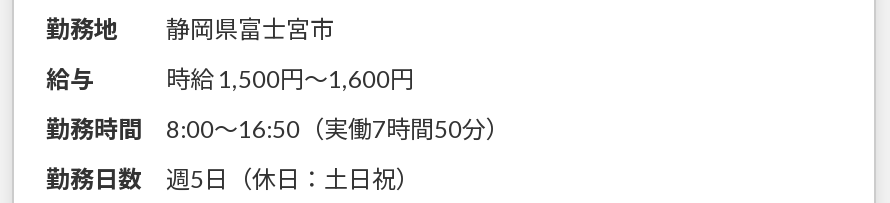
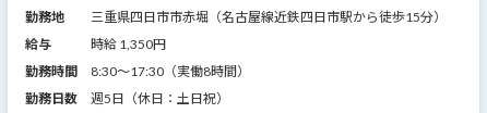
- 静岡県富士宮市
+ 三重県四日市市赤堀（名古屋線近鉄四日市駅から徒歩15分）

- 時給 1,500円〜1,600円
+ 時給 1,350円

- 勤務時間 8:00～16:50（実働7時間50分）
+ 勤務時間 8:30～17:30（実働8時間）
